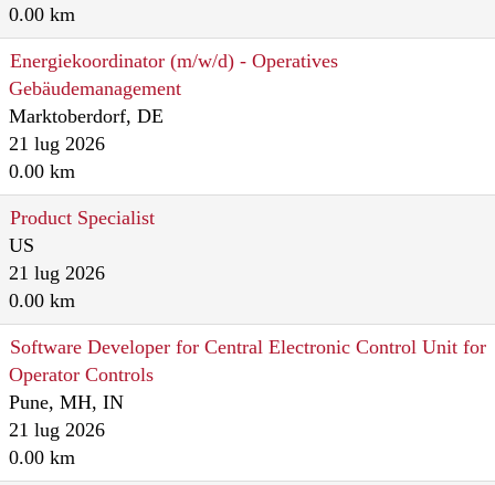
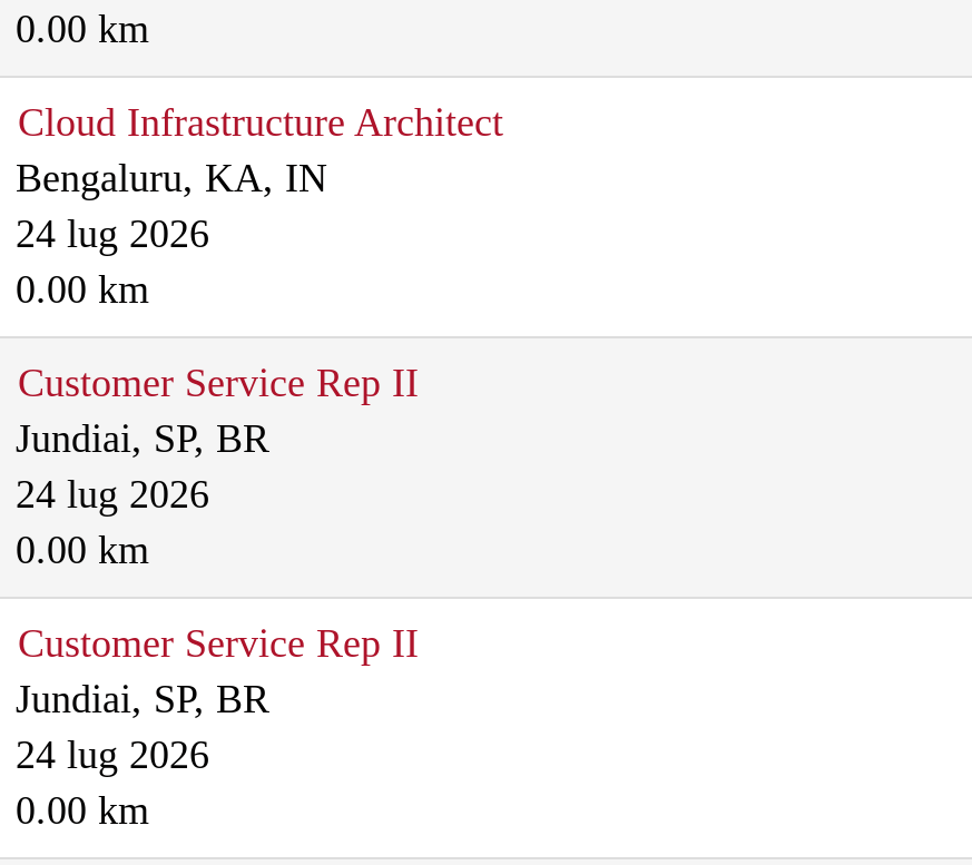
- Energiekoordinator (m/w/d) - Operatives
- Gebäudemanagement
- Marktoberdorf, DE
- 21 lug 2026
+ Cloud Infrastructure Architect
+ Bengaluru, KA, IN
+ 24 lug 2026

- Product Specialist
- US
- 21 lug 2026
+ Customer Service Rep II
+ Jundiai, SP, BR
+ 24 lug 2026

- Software Developer for Central Electronic Control Unit for
- Operator Controls
- Pune, MH, IN
- 21 lug 2026
+ Customer Service Rep II
+ Jundiai, SP, BR
+ 24 lug 2026
